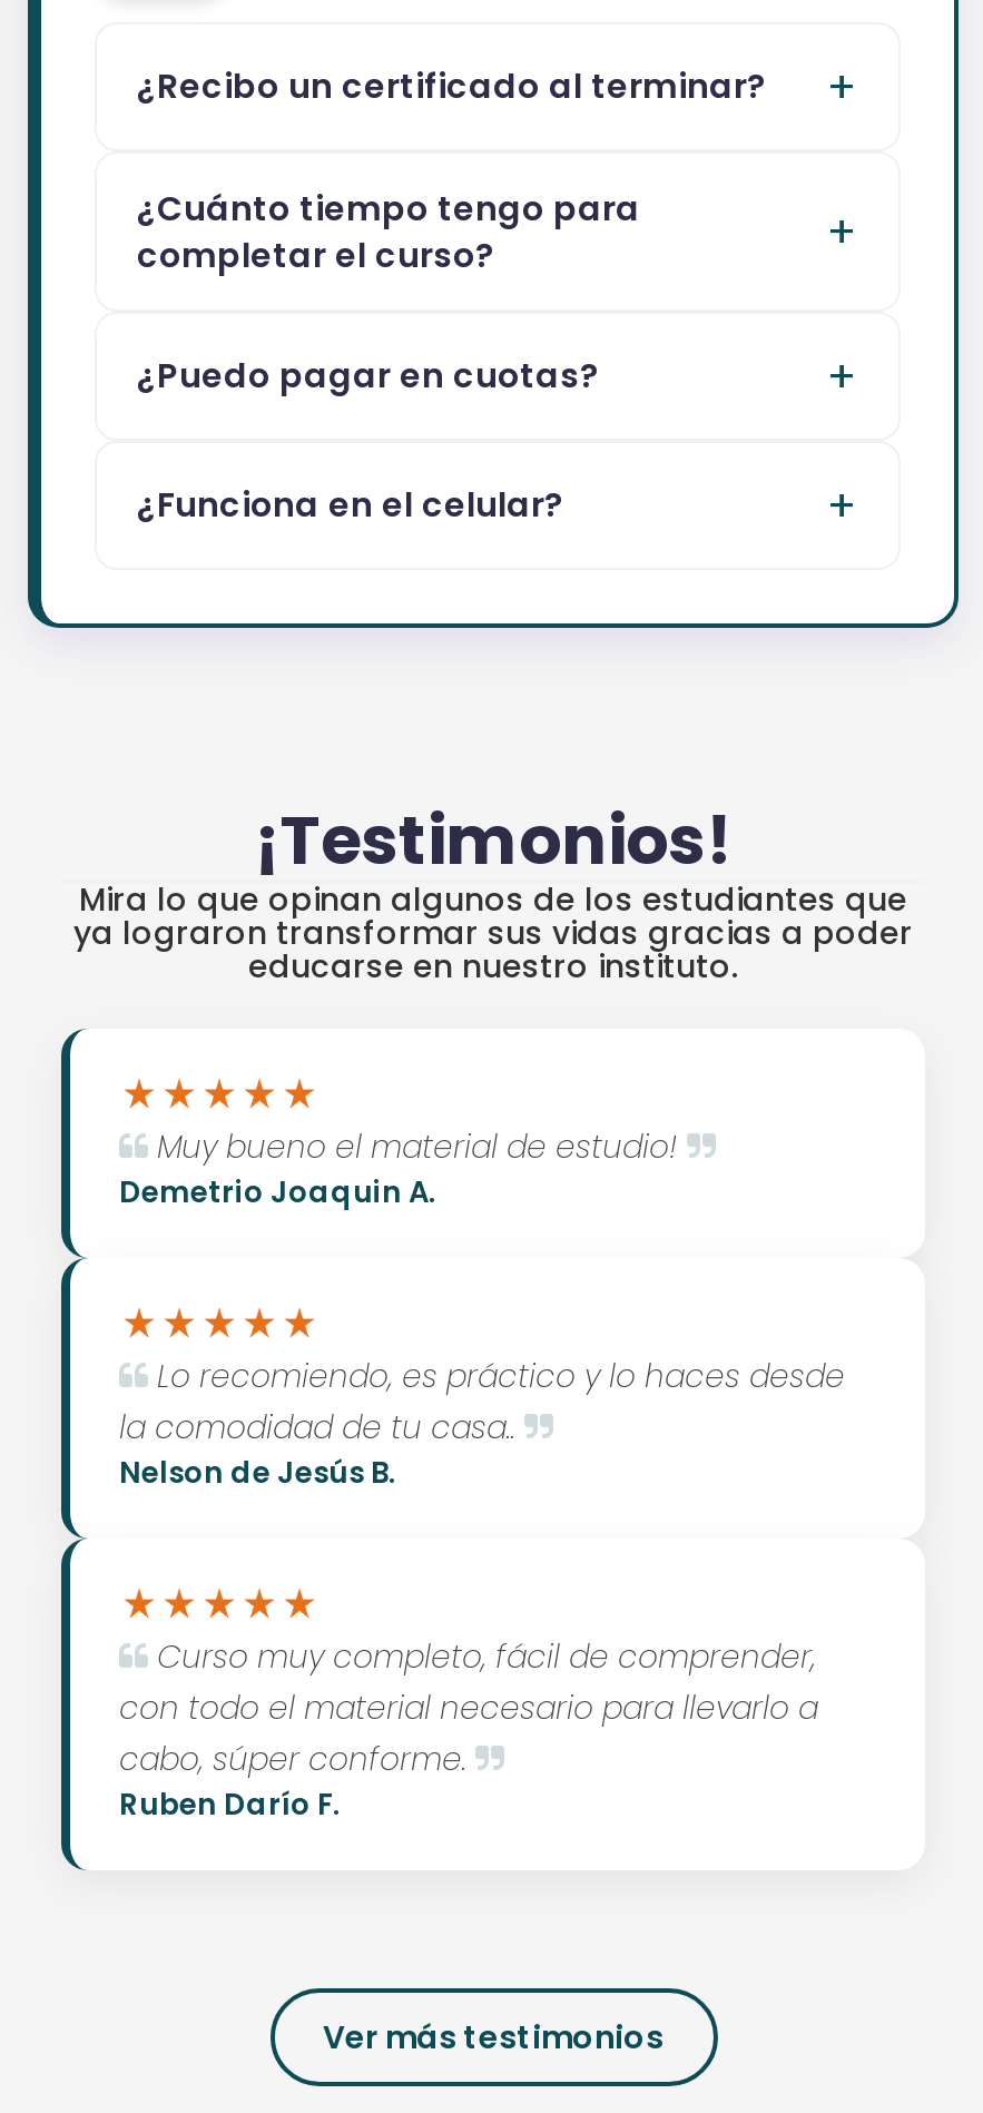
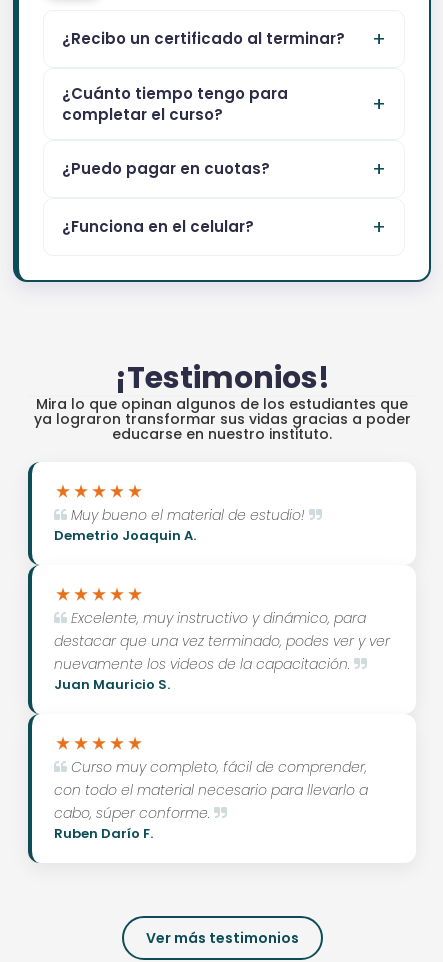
- Lo recomiendo, es práctico y lo haces desde
- la comodidad de tu casa..
- Nelson de Jesús B.
+ Excelente, muy instructivo y dinámico, para
+ destacar que una vez terminado, podes ver y ver
+ nuevamente los videos de la capacitación.
+ Juan Mauricio S.
